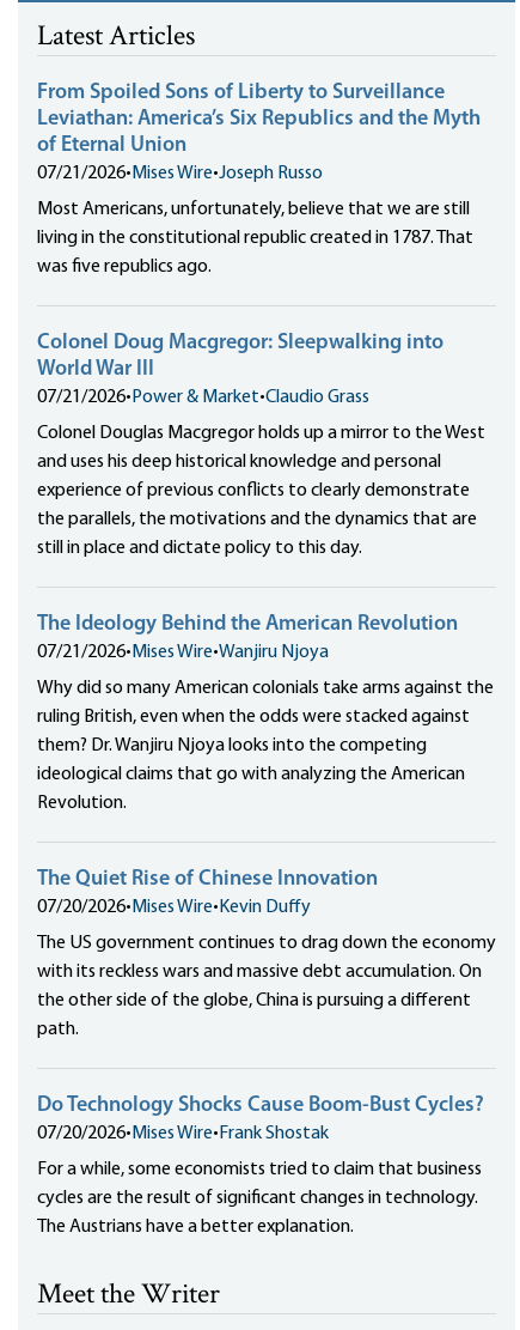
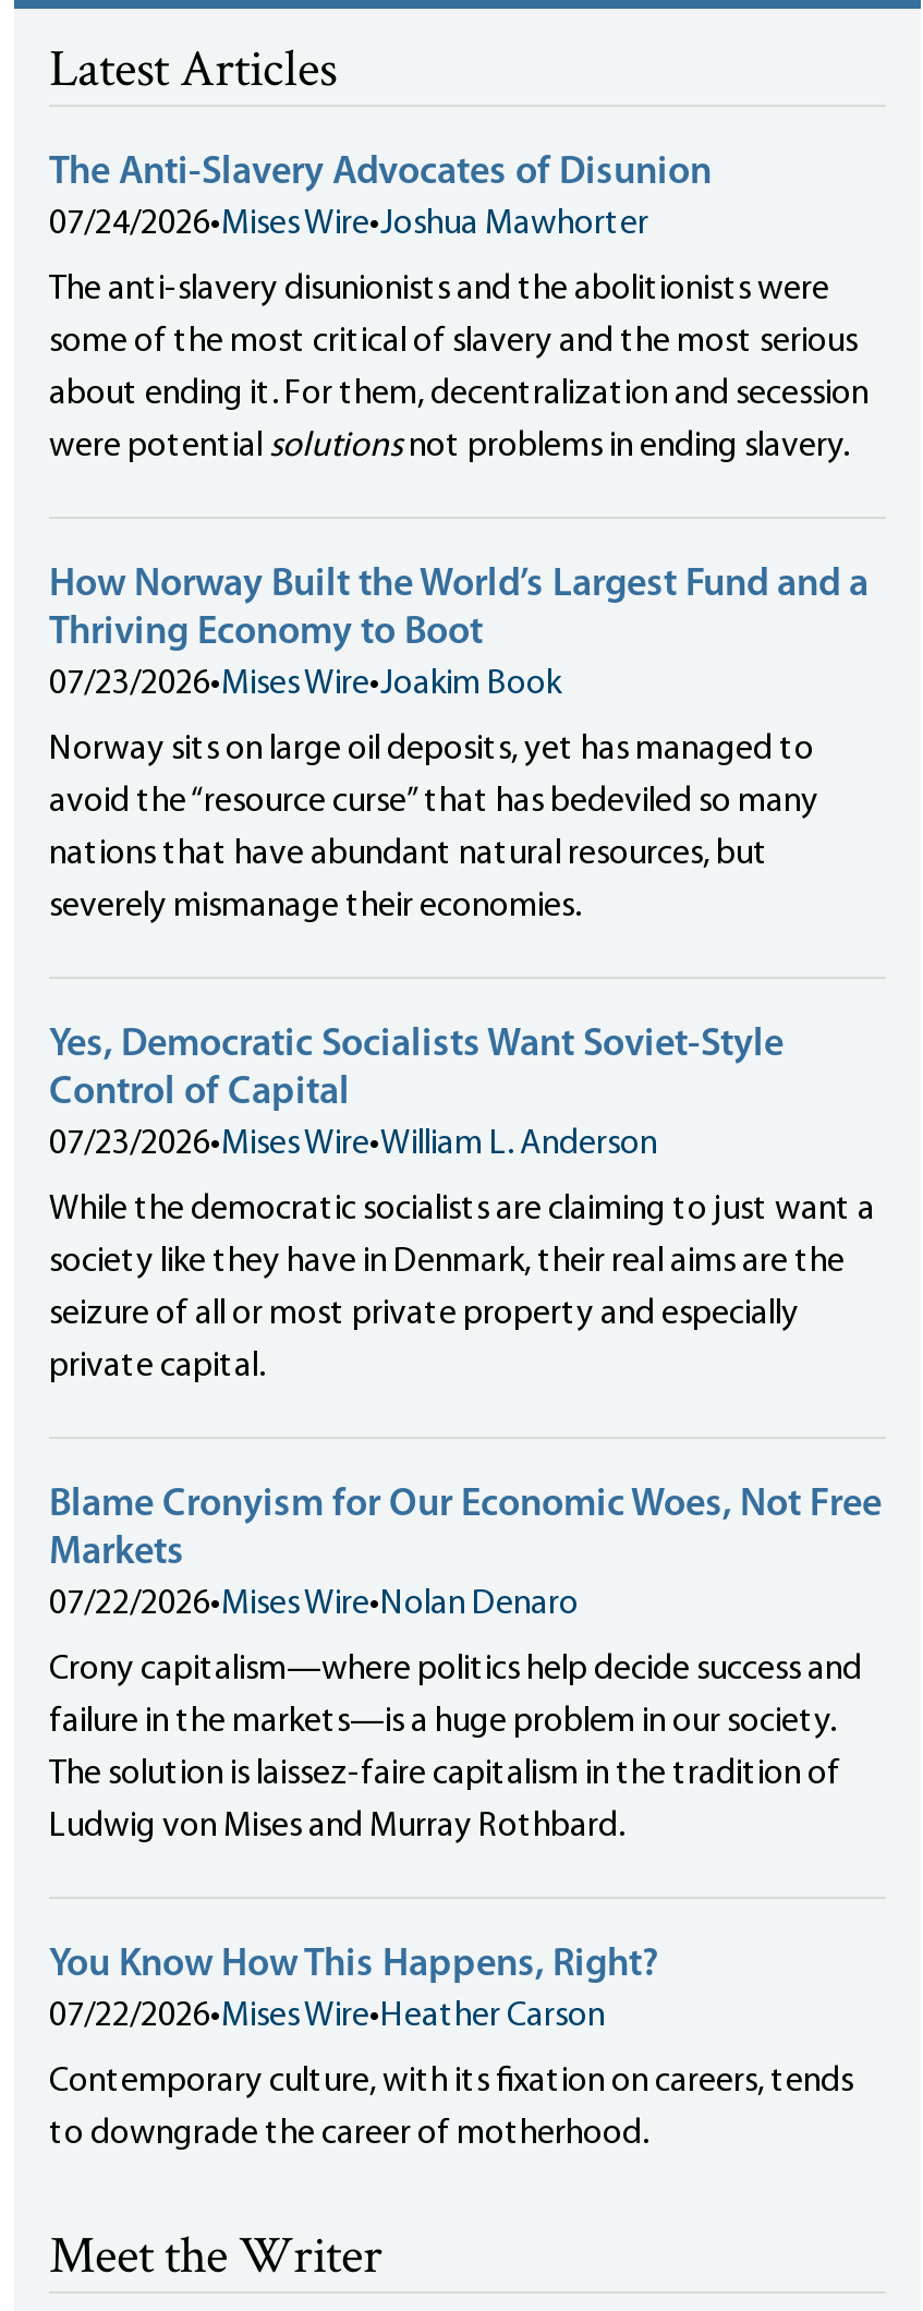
- From Spoiled Sons of Liberty to Surveillance
- Leviathan: America’s Six Republics and the Myth
- of Eternal Union
- 07/21/2026• Mises Wire•Joseph Russo
- Most Americans, unfortunately, believe that we are still
- living in the constitutional republic created in 1787. That
- was five republics ago.
- Colonel Doug Macgregor: Sleepwalking into
- World War III
- 07/21/2026• Power & Market•Claudio Grass
- Colonel Douglas Macgregor holds up a mirror to the West
- and uses his deep historical knowledge and personal
- experience of previous conflicts to clearly demonstrate
- the parallels, the motivations and the dynamics that are
- still in place and dictate policy to this day.
- The Ideology Behind the American Revolution
- 07/21/2026• Mises Wire•Wanjiru Njoya
- Why did so many American colonials take arms against the
- ruling British, even when the odds were stacked against
- them? Dr. Wanjiru Njoya looks into the competing
- ideological claims that go with analyzing the American
- Revolution.
- The Quiet Rise of Chinese Innovation
- 07/20/2026• Mises Wire• Kevin Duffy
- The US government continues to drag down the economy
- with its reckless wars and massive debt accumulation. On
- the other side of the globe, China is pursuing a different
- path.
- Do Technology Shocks Cause Boom-Bust Cycles?
- 07/20/2026• Mises Wire• Frank Shostak
- For a while, some economists tried to claim that business
- cycles are the result of significant changes in technology.
- The Austrians have a better explanation.
+ The Anti-Slavery Advocates of Disunion
+ 07/24/2026•Mises Wire•Joshua Mawhorter
+ The anti-slavery disunionists and the abolitionists were
+ some of the most critical of slavery and the most serious
+ about ending it. For them, decentralization and secession
+ were potential solutions not problems in ending slavery.
+ How Norway Built the World’s Largest Fund and a
+ Thriving Economy to Boot
+ 07/23/2026•Mises Wire•Joakim Book
+ Norway sits on large oil deposits, yet has managed to
+ avoid the “resource curse” that has bedeviled so many
+ nations that have abundant natural resources, but
+ severely mismanage their economies.
+ Yes, Democratic Socialists Want Soviet-Style
+ Control of Capital
+ 07/23/2026•Mises Wire•William L. Anderson
+ While the democratic socialists are claiming to just want a
+ society like they have in Denmark, their real aims are the
+ seizure of all or most private property and especially
+ private capital.
+ Blame Cronyism for Our Economic Woes, Not Free
+ Markets
+ 07/22/2026•Mises Wire•Nolan Denaro
+ Crony capitalism—where politics help decide success and
+ failure in the markets—is a huge problem in our society.
+ The solution is laissez-faire capitalism in the tradition of
+ Ludwig von Mises and Murray Rothbard.
+ You Know How This Happens, Right?
+ 07/22/2026•Mises Wire•Heather Carson
+ Contemporary culture, with its fixation on careers, tends
+ to downgrade the career of motherhood.
